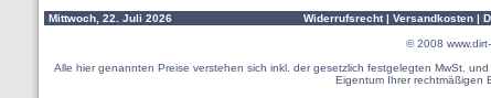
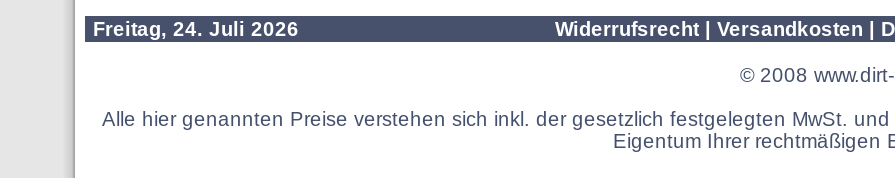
- Mittwoch, 22. Juli 2026
+ Freitag, 24. Juli 2026
